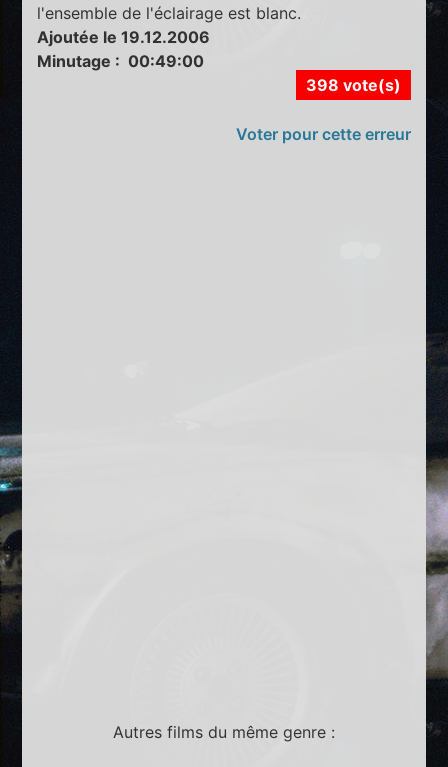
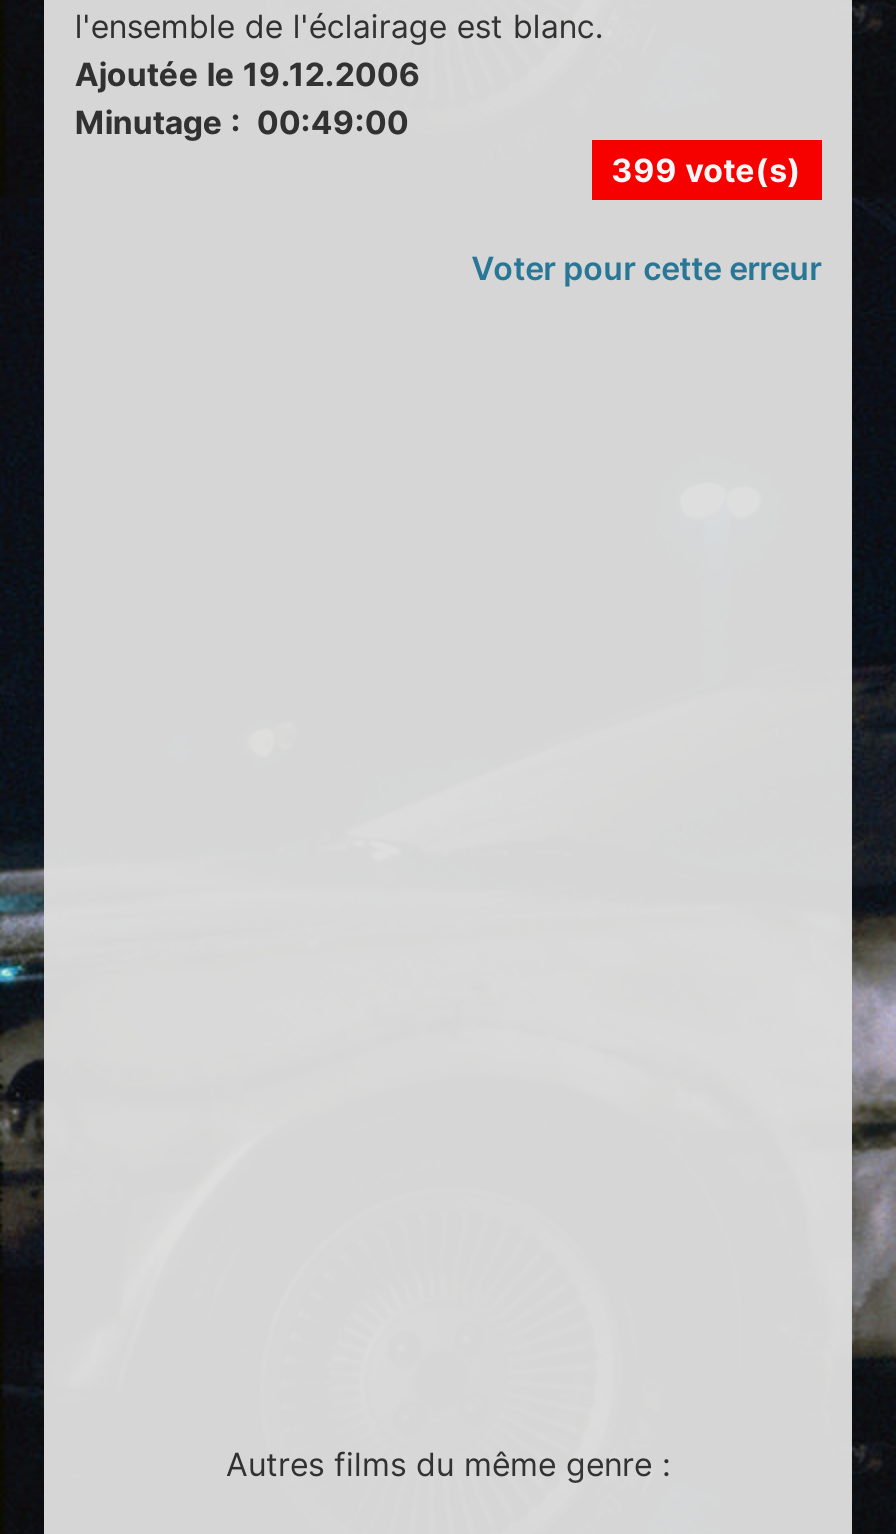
- 398 vote(s)
+ 399 vote(s)
